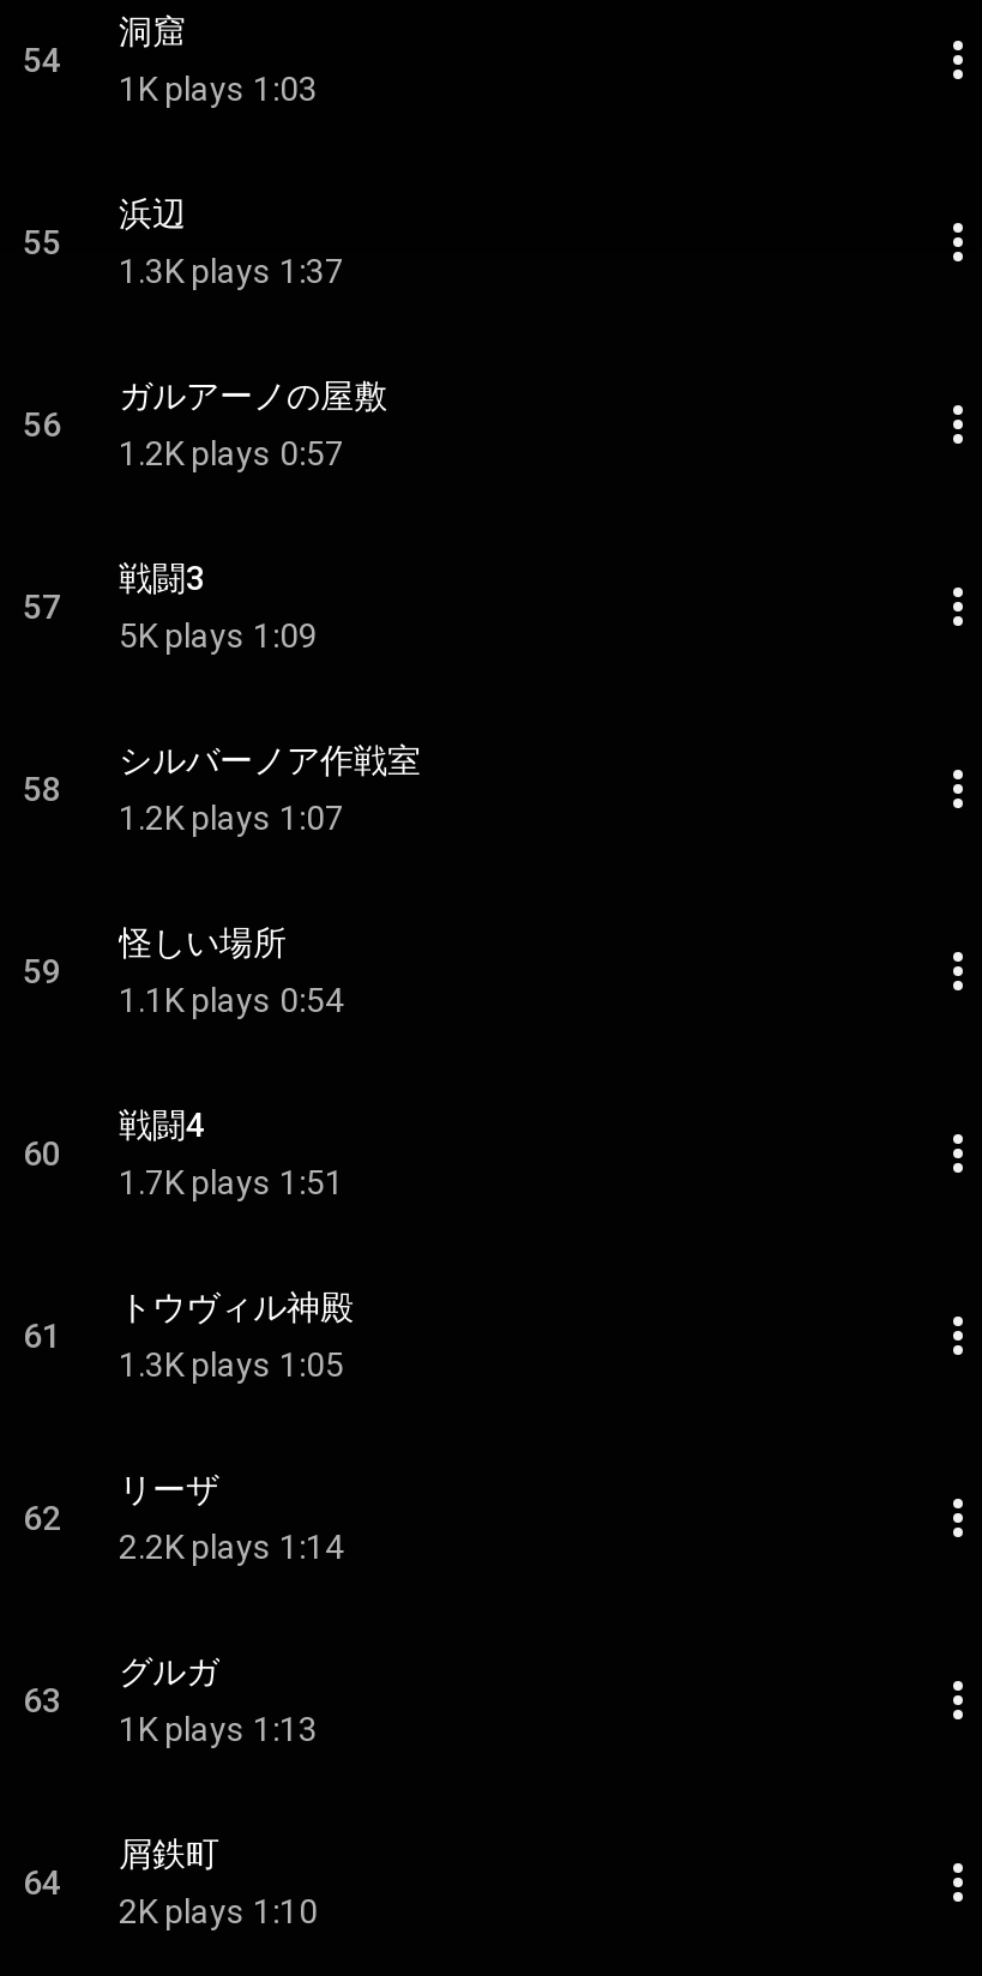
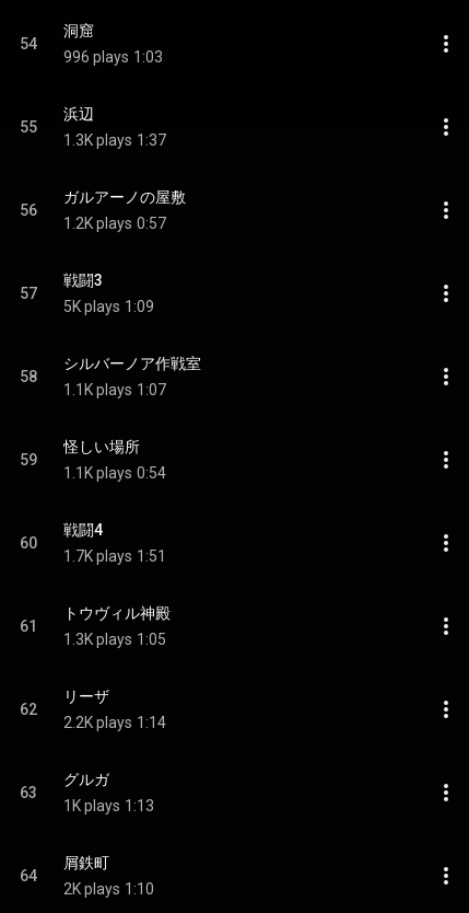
- 1K plays 1:03
+ 996 plays 1:03

- 1.2K plays 1:07
+ 1.1K plays 1:07
